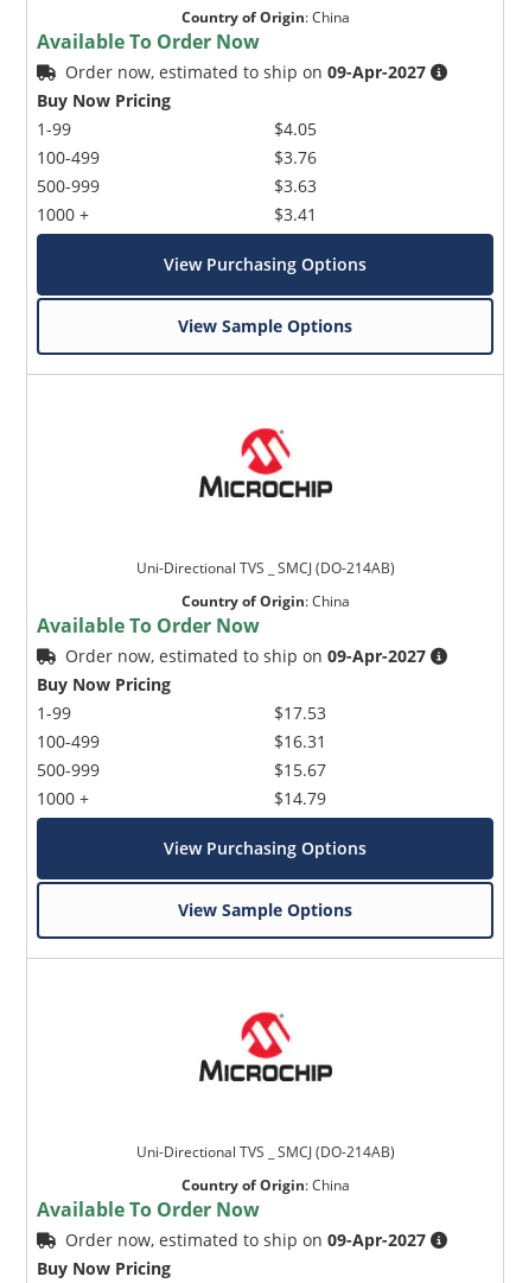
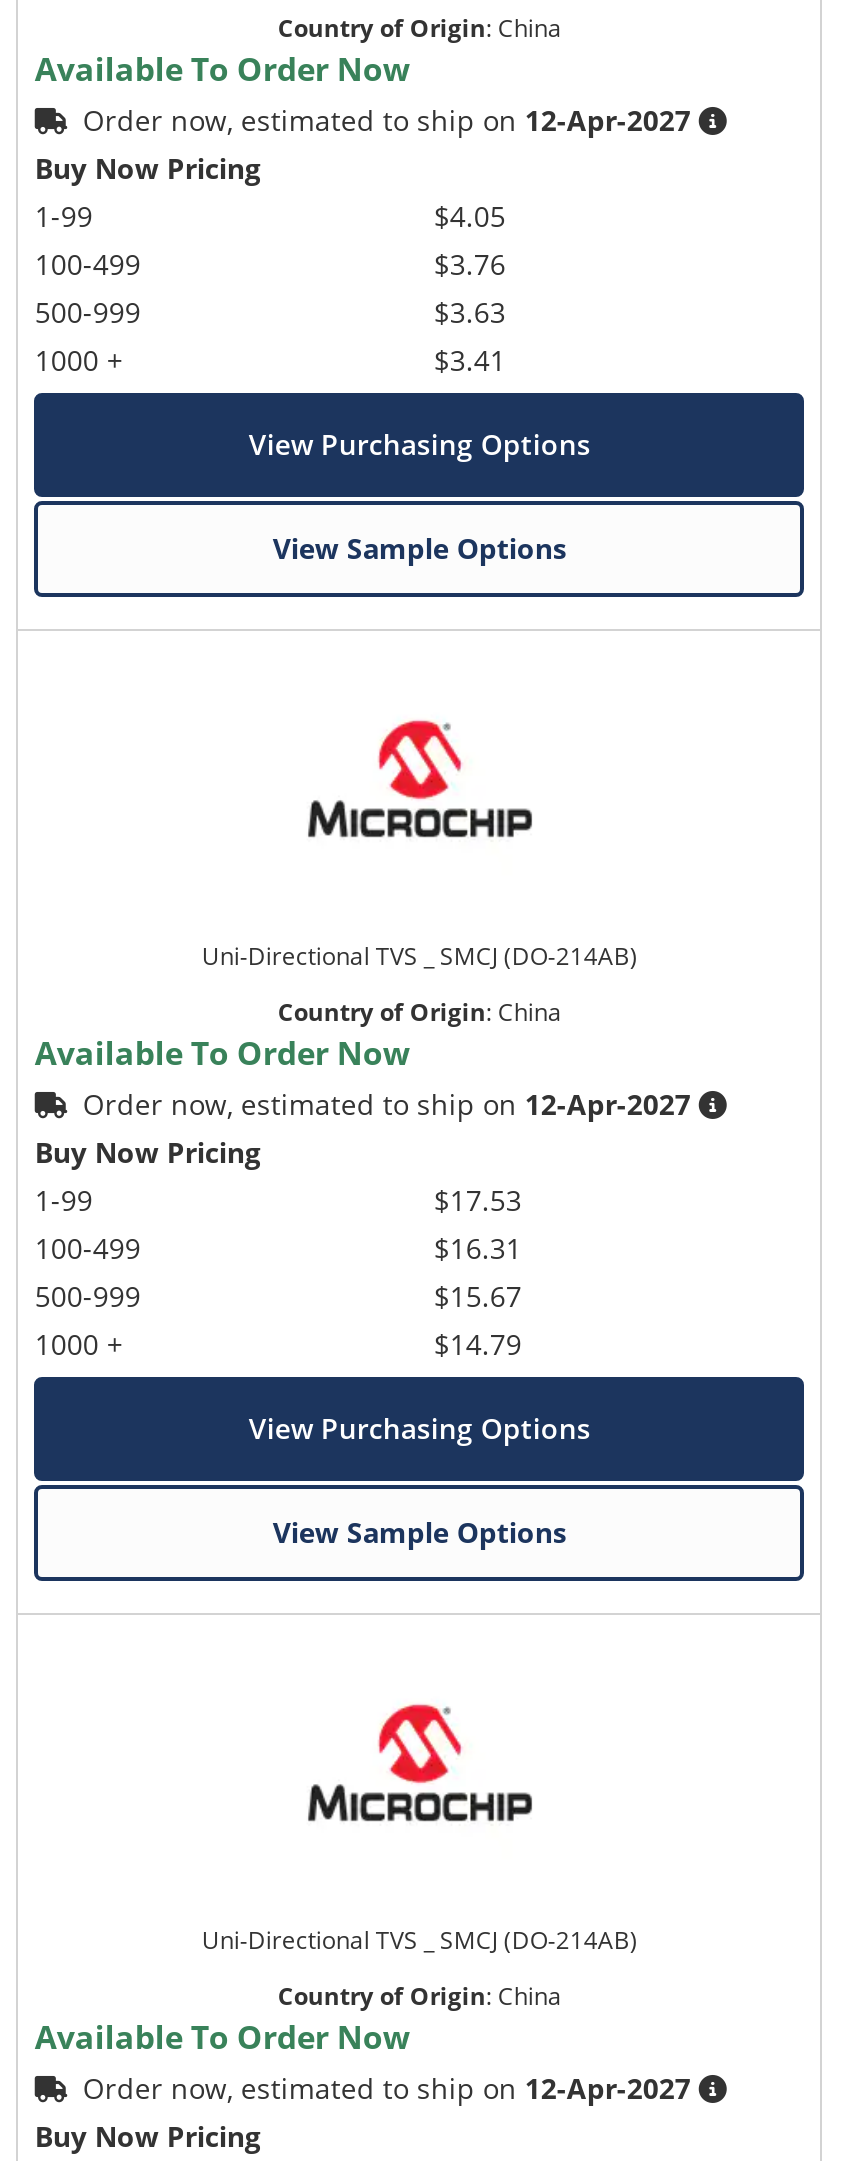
- Order now, estimated to ship on 09-Apr-2027
+ Order now, estimated to ship on 12-Apr-2027

- Order now, estimated to ship on 09-Apr-2027
+ Order now, estimated to ship on 12-Apr-2027

- Order now, estimated to ship on 09-Apr-2027
+ Order now, estimated to ship on 12-Apr-2027
